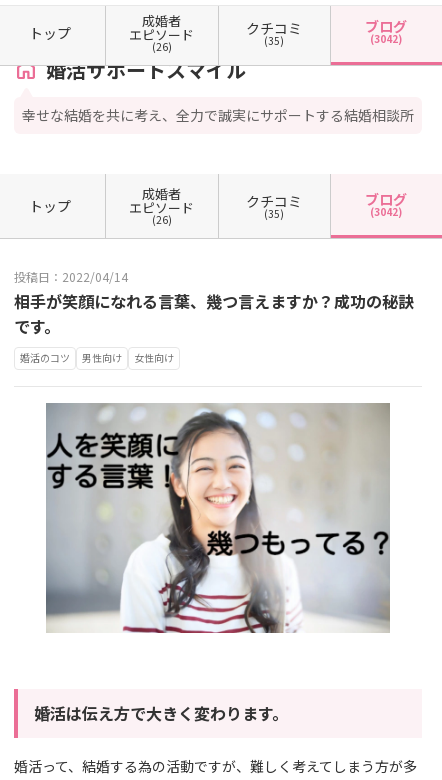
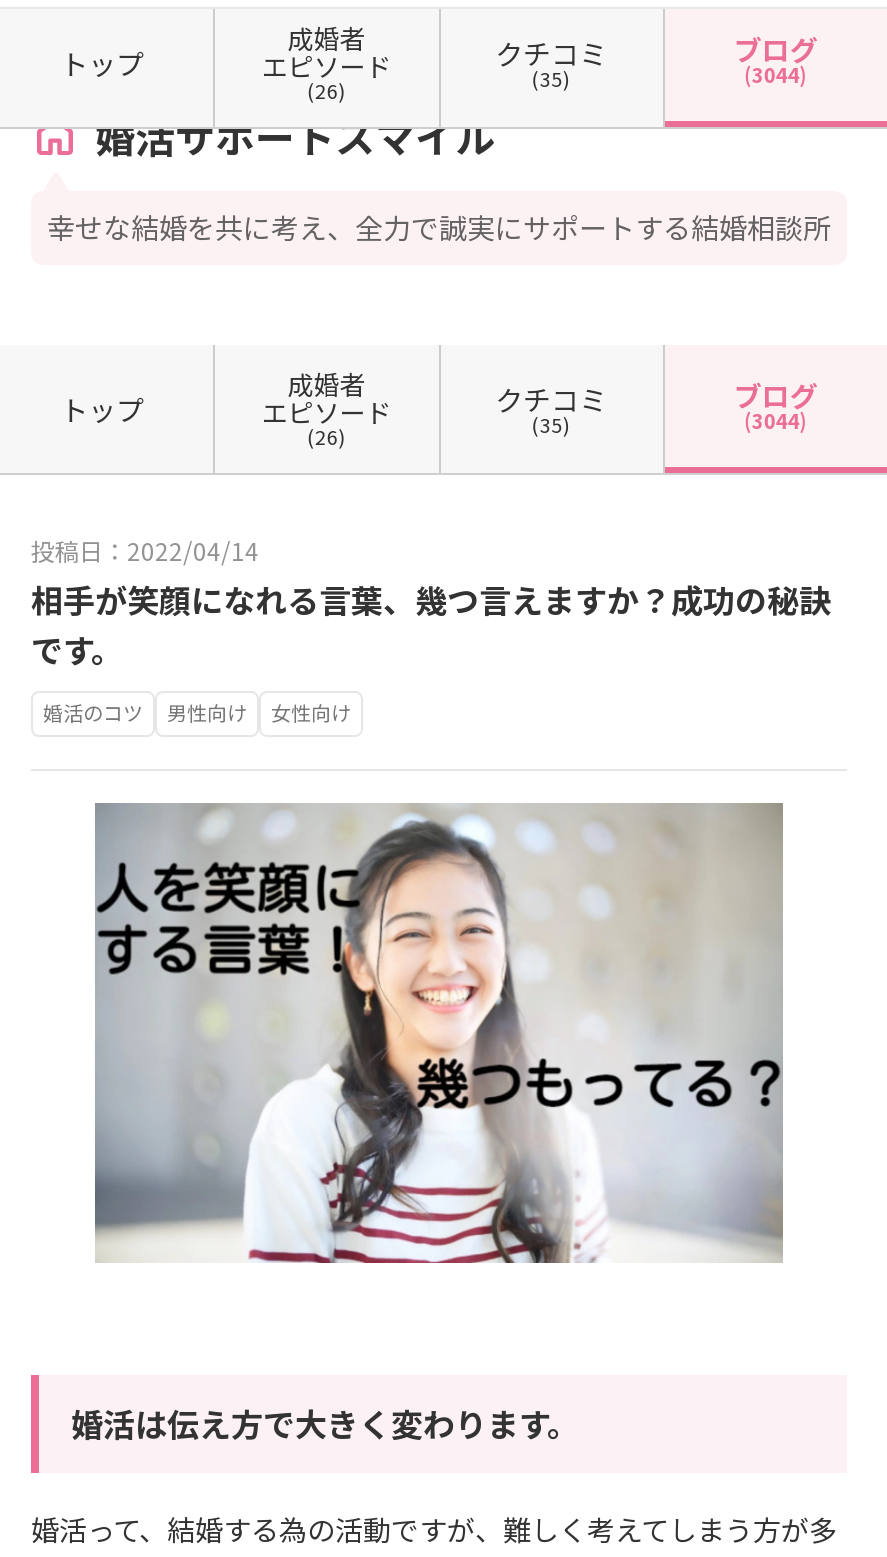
- (3042)
+ (3044)

- (3042)
+ (3044)
